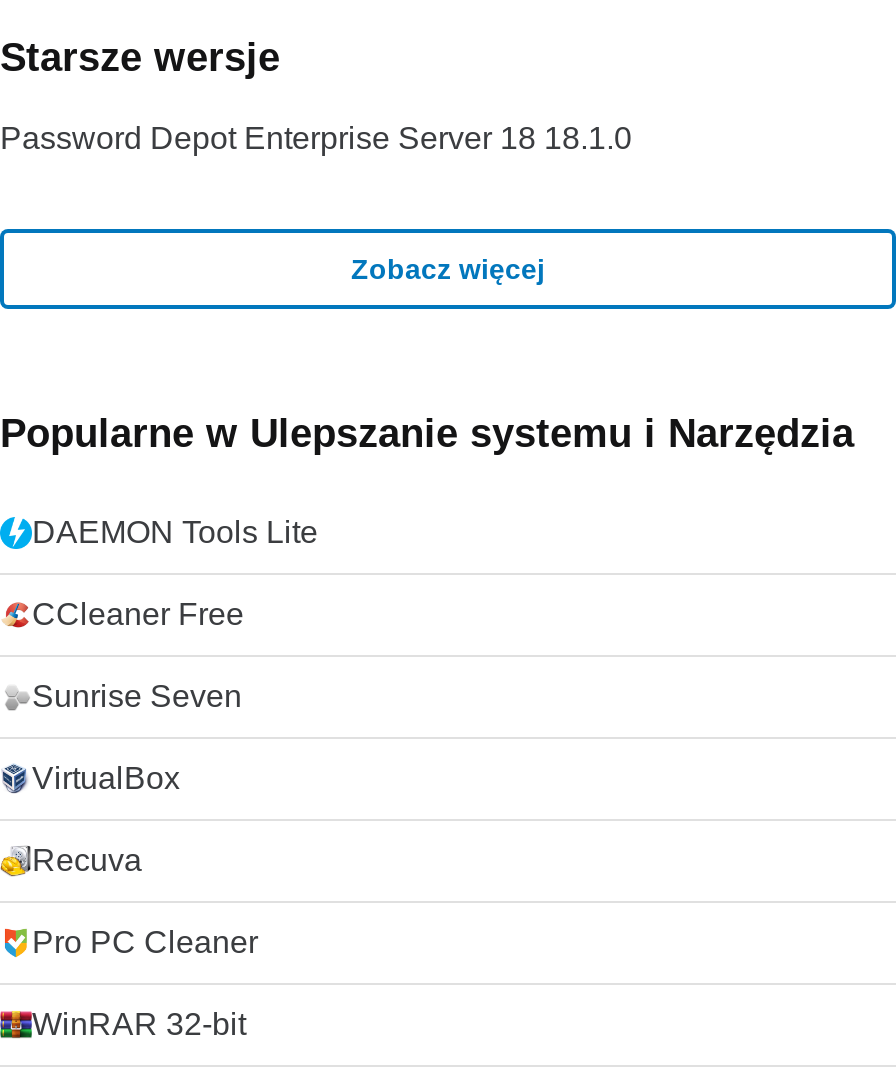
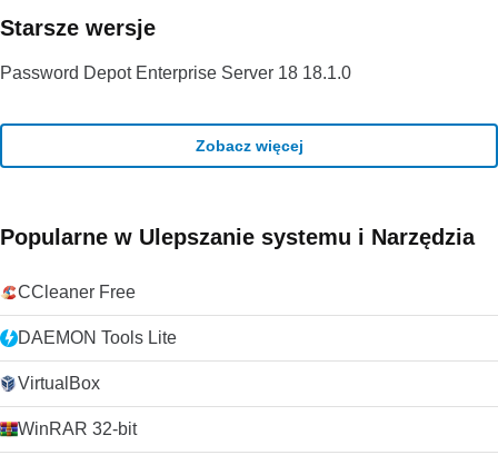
moved down: DAEMON Tools Lite

- Sunrise Seven

- Recuva
- Pro PC Cleaner
